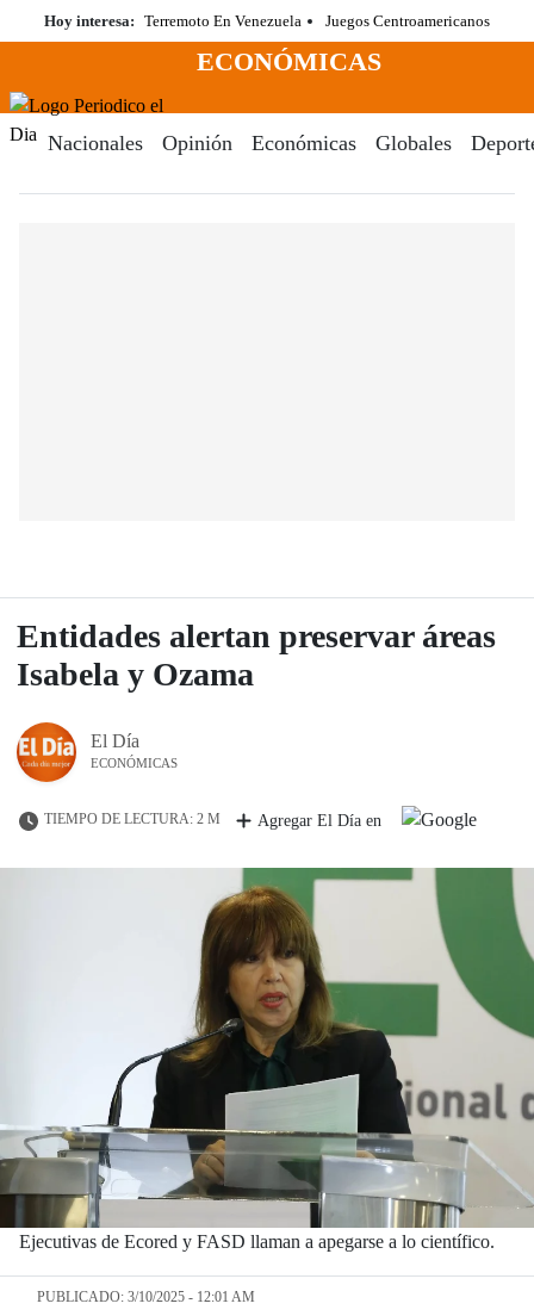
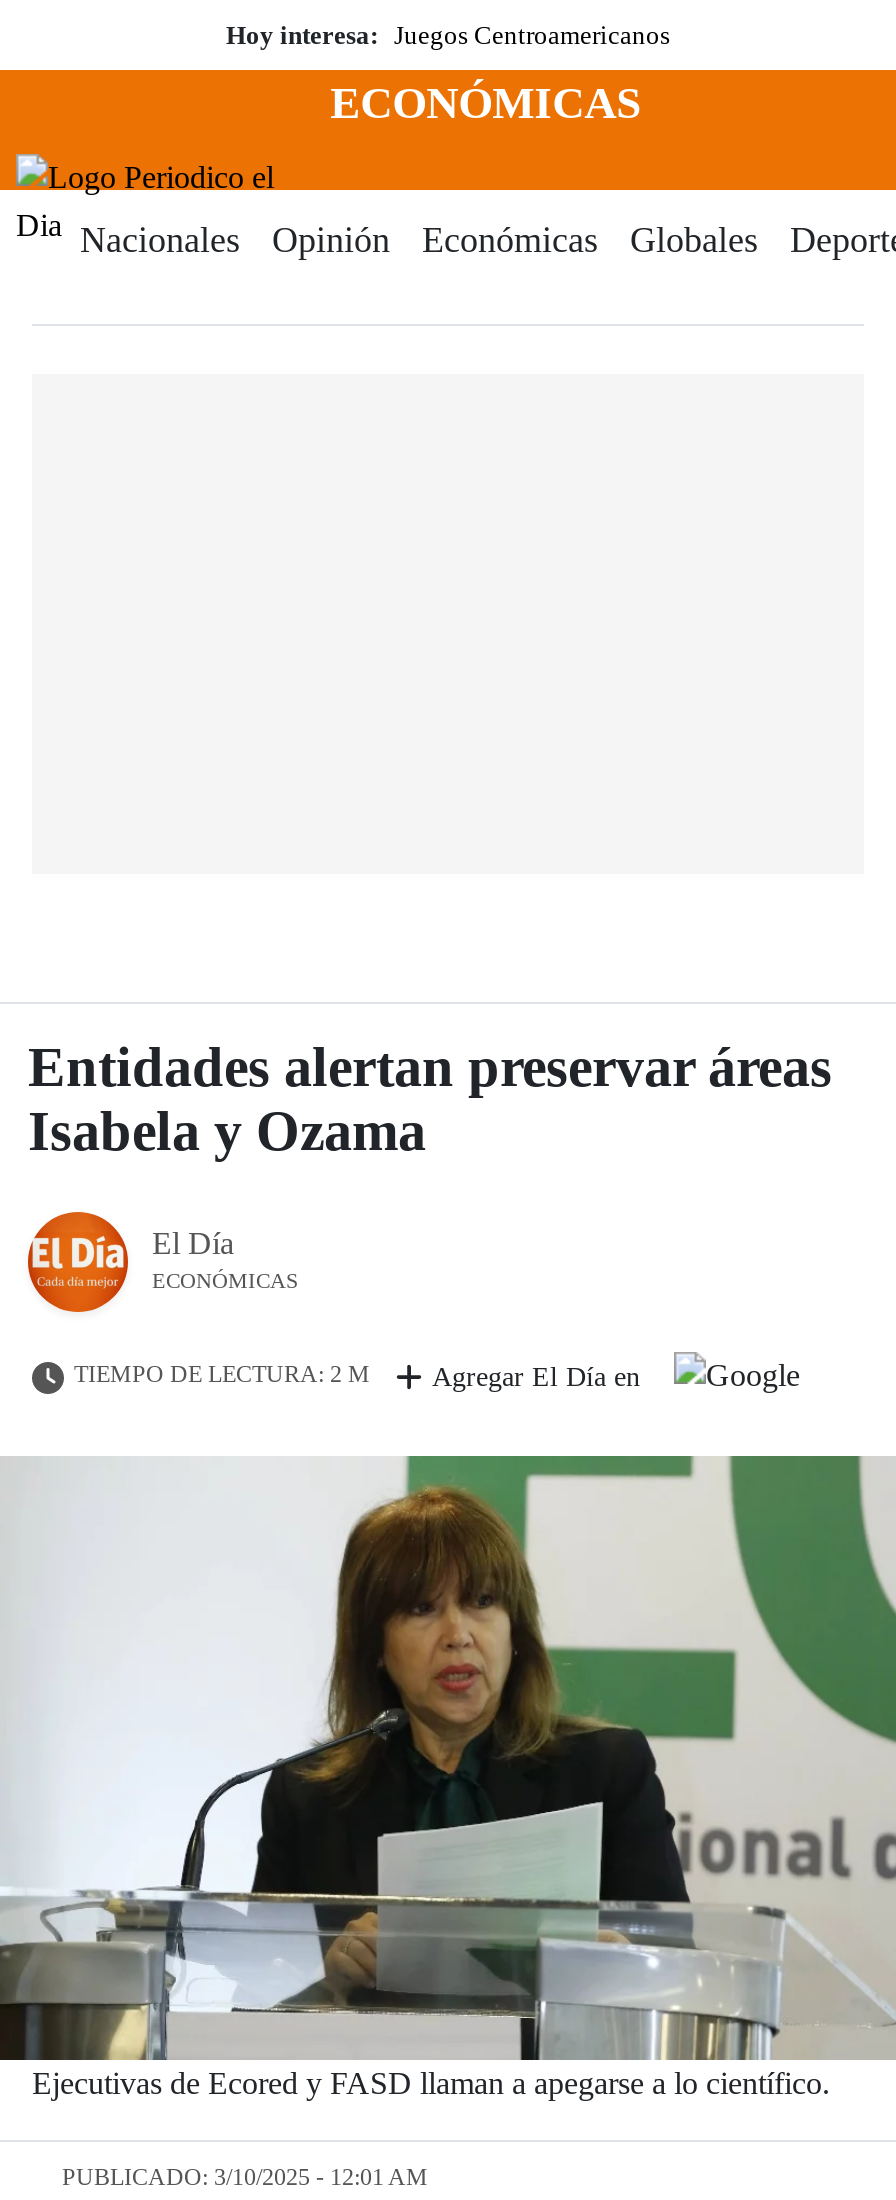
- Hoy interesa: Terremoto En Venezuela
- Juegos Centroamericanos
+ Hoy interesa: Juegos Centroamericanos
